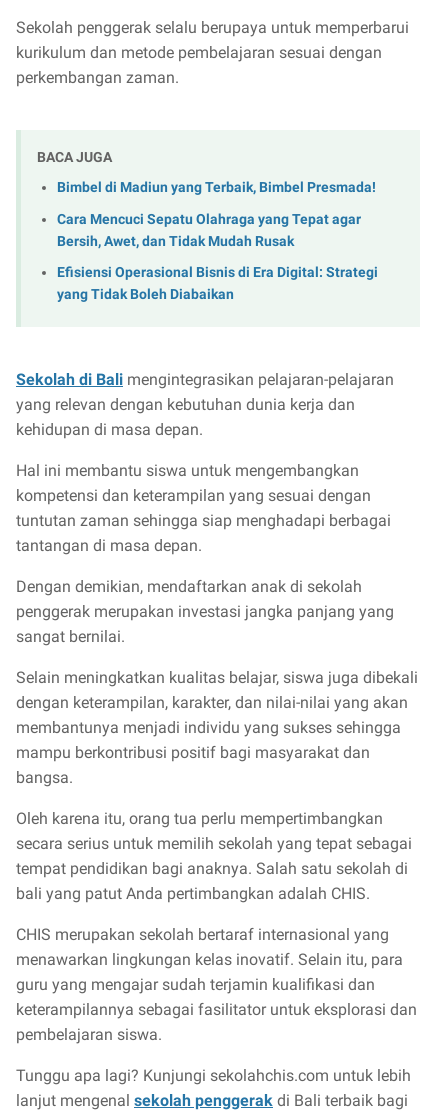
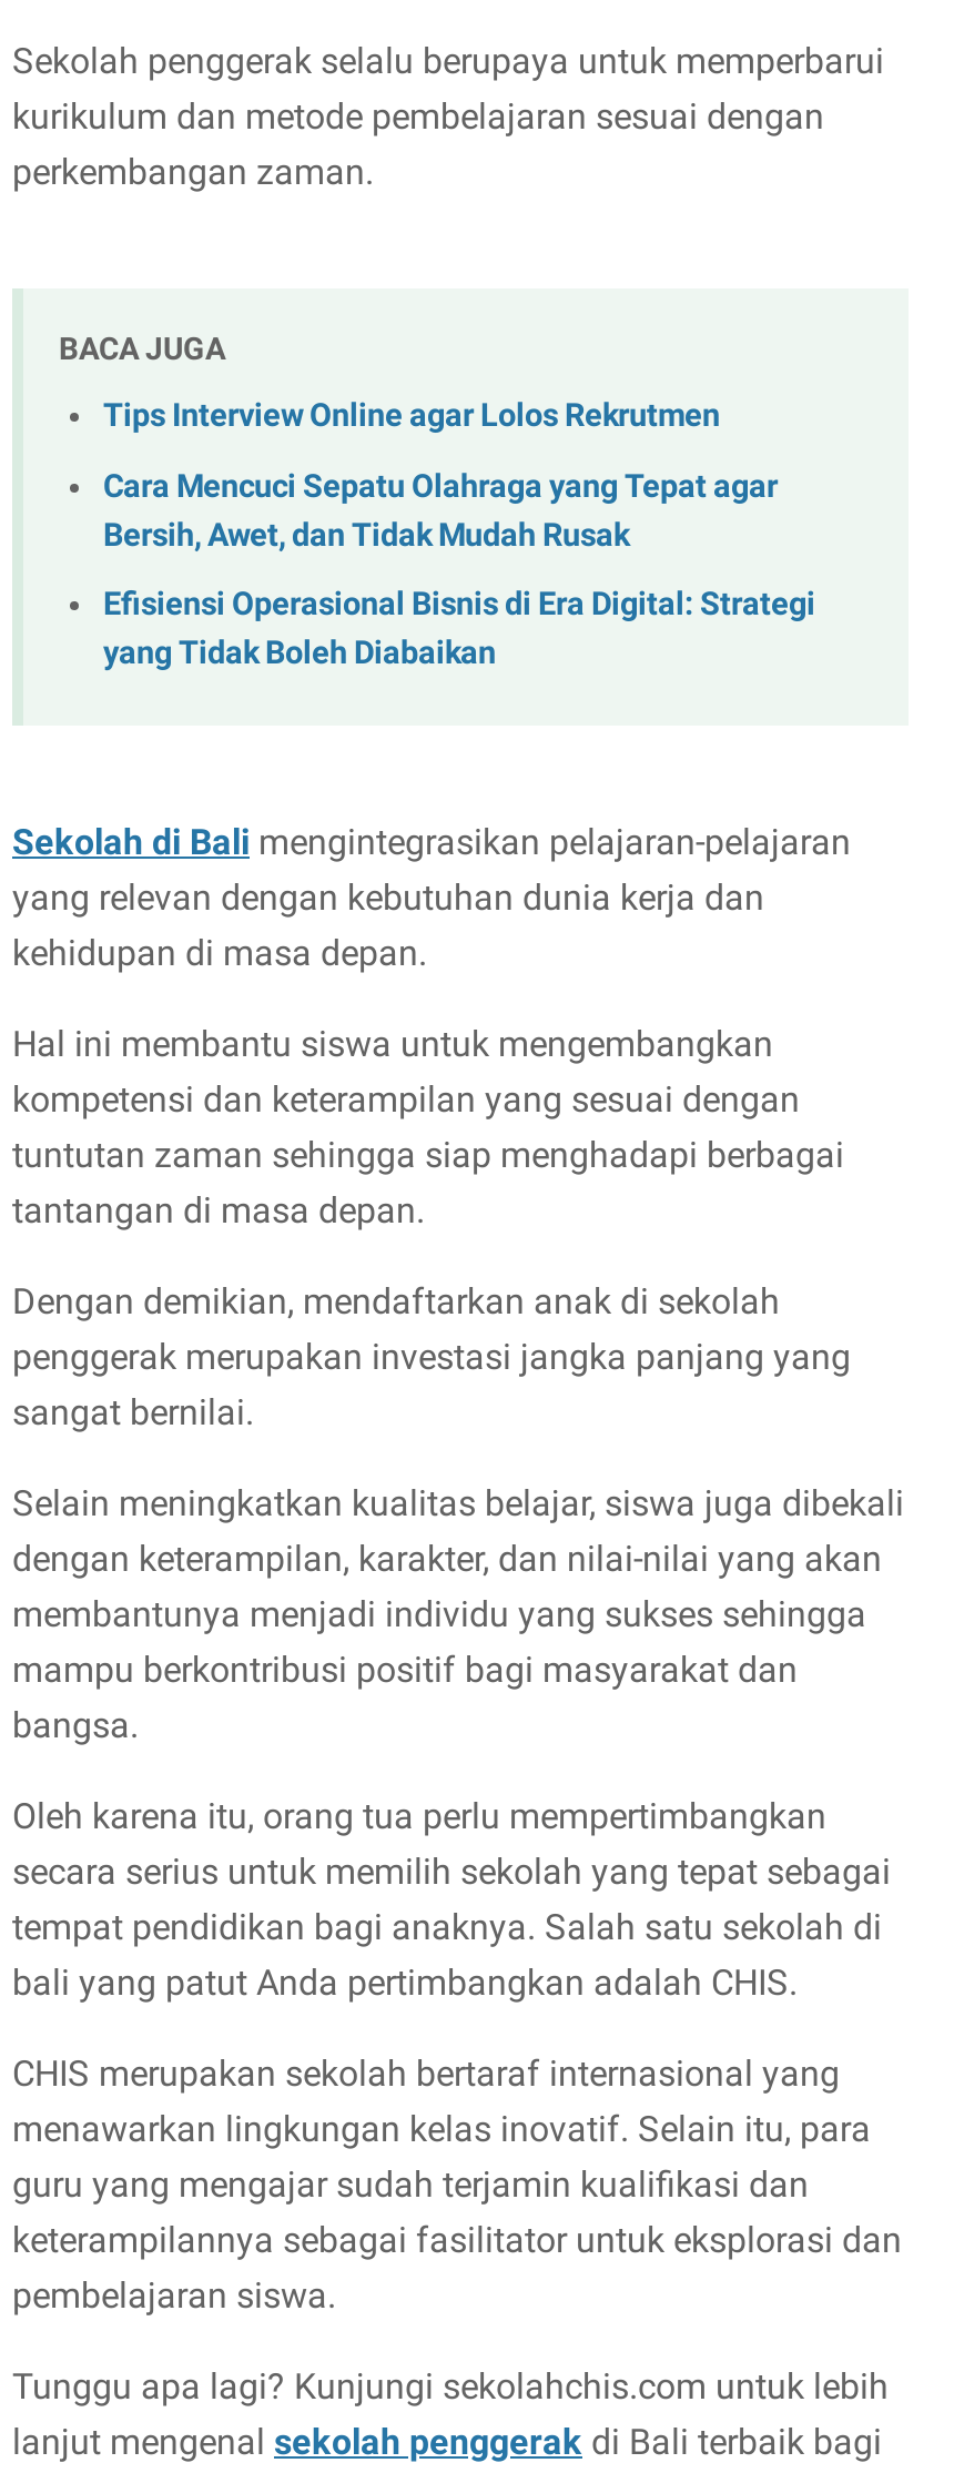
- Bimbel di Madiun yang Terbaik, Bimbel Presmada!
+ Tips Interview Online agar Lolos Rekrutmen
